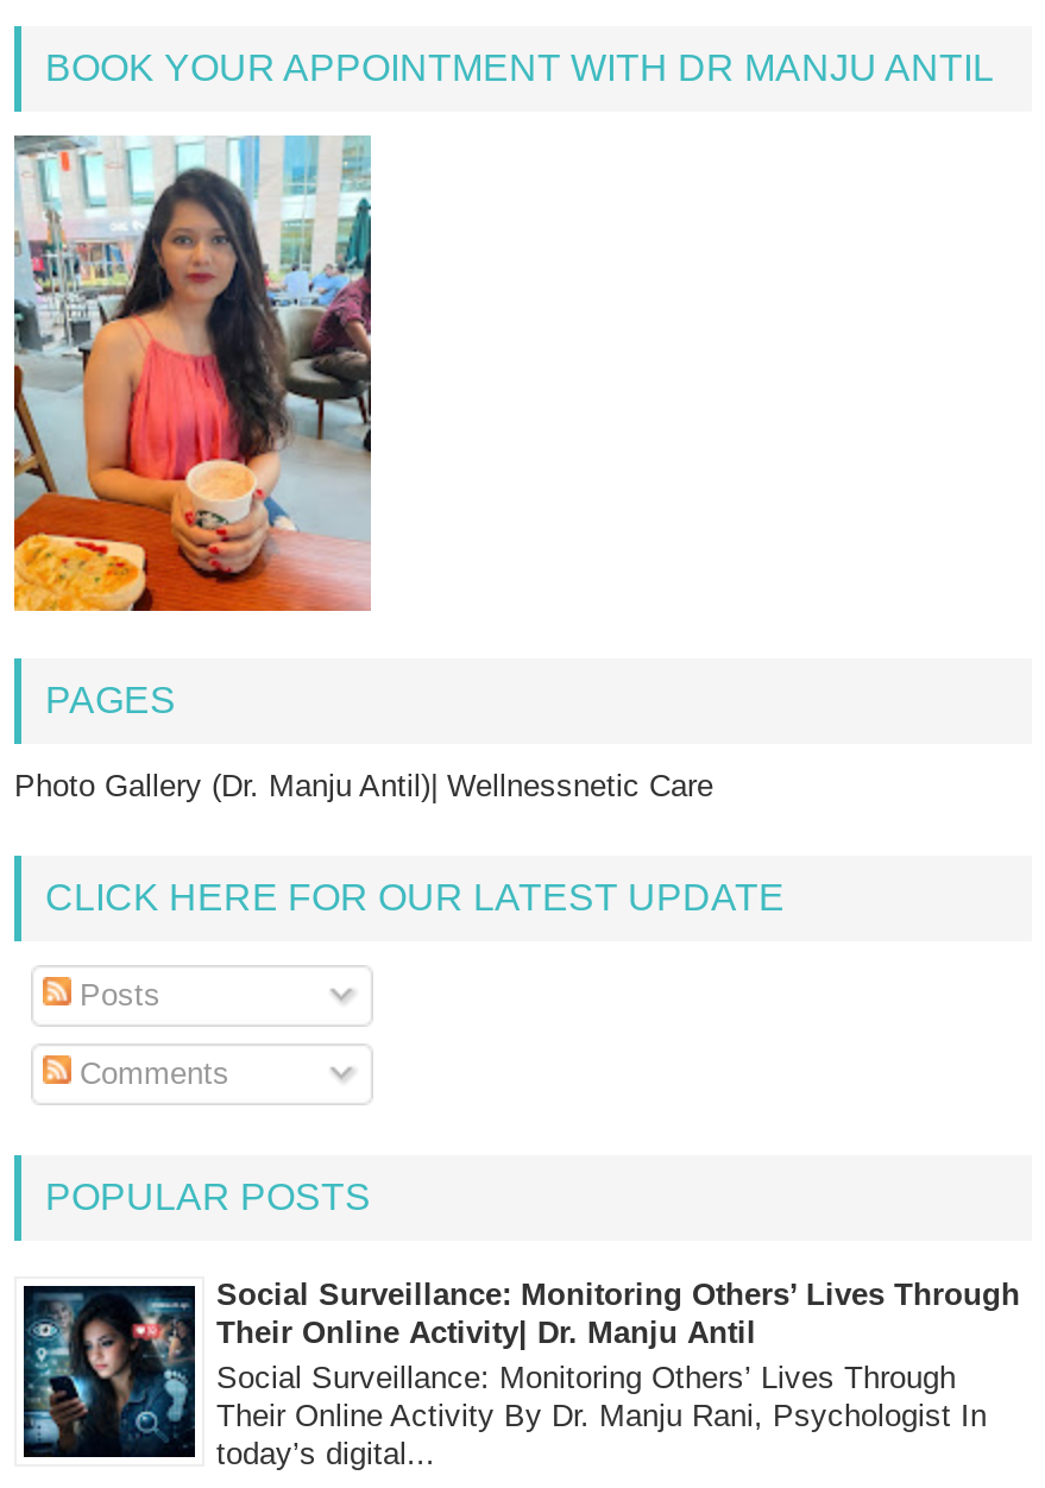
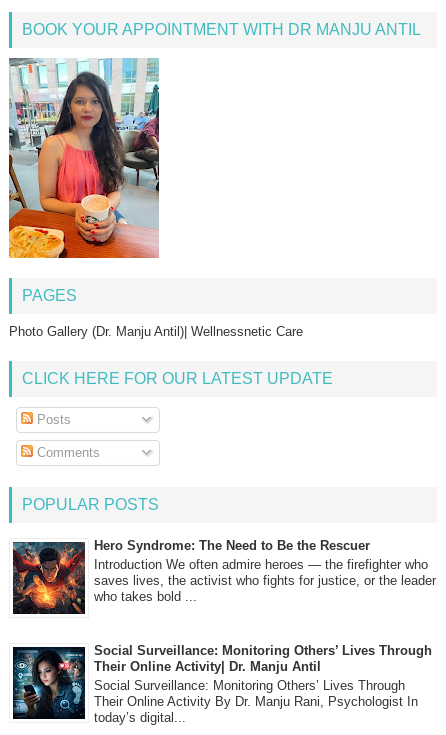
+ [image]
+ Hero Syndrome: The Need to Be the Rescuer
+ Introduction We often admire heroes — the firefighter who
+ saves lives, the activist who fights for justice, or the leader
+ who takes bold ...
